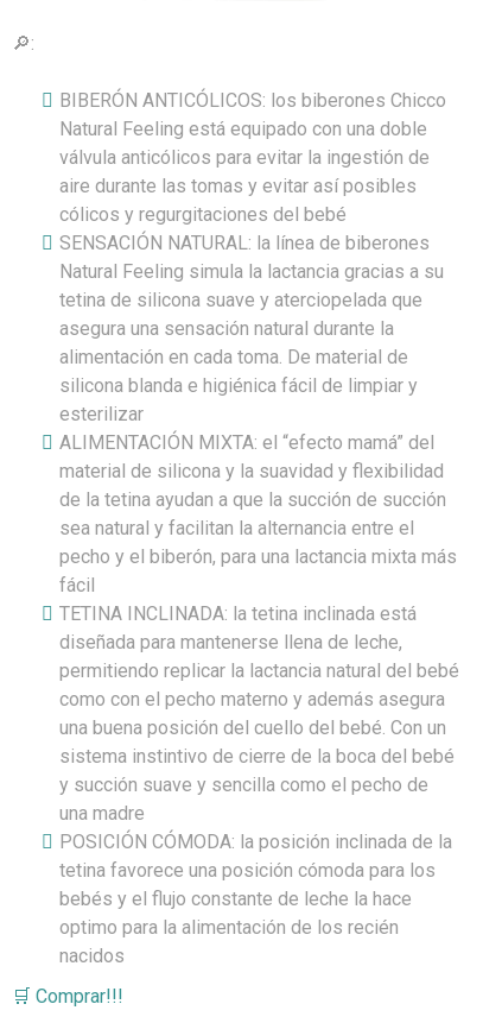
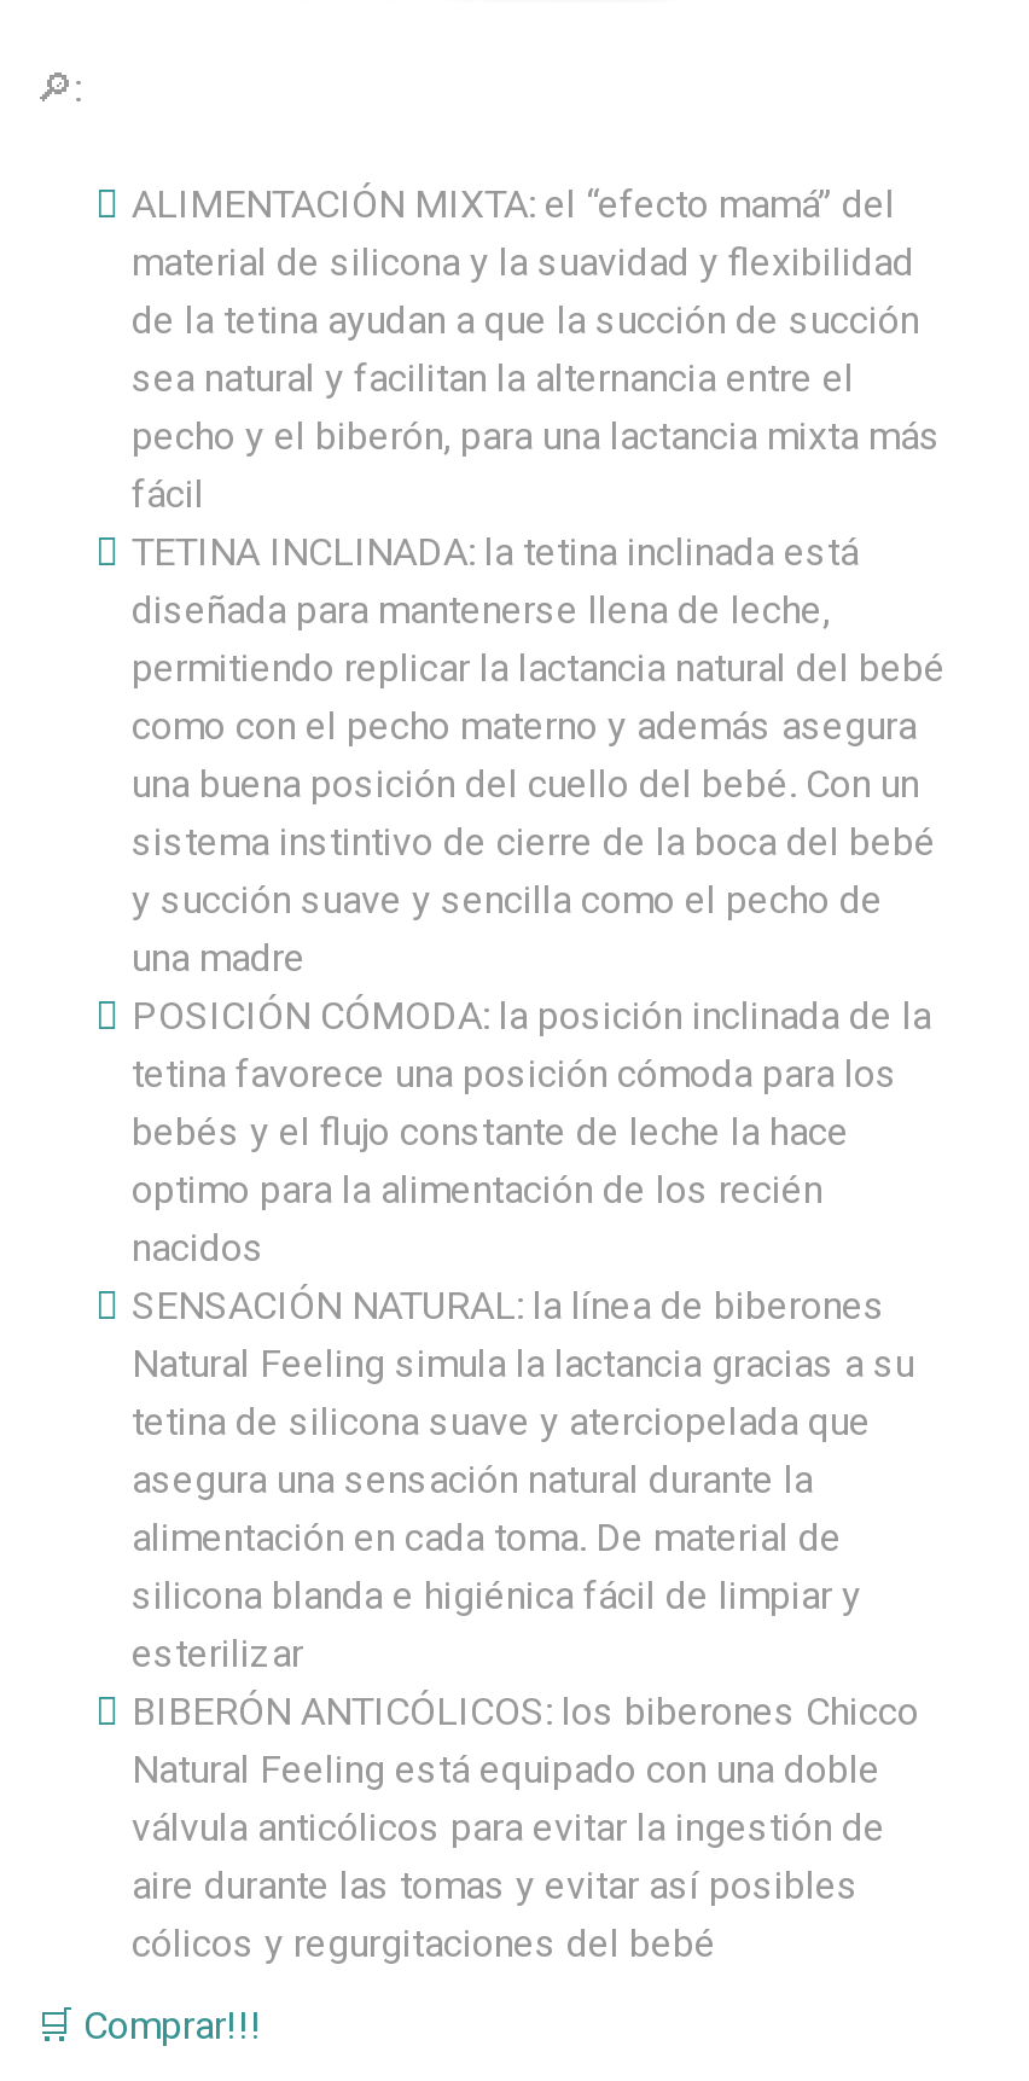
moved down: BIBERÓN ANTICÓLICOS: los biberones Chicco | Natural Feeling está equipado con una doble | válvula anticólicos para evitar la ingestión de | ... | silicona blanda e higiénica fácil de limpiar y | esterilizar

moved up: ALIMENTACIÓN MIXTA: el “efecto mamá” del | material de silicona y la suavidad y flexibilidad | de la tetina ayudan a que la succión de succión | ... | optimo para la alimentación de los recién | nacidos
